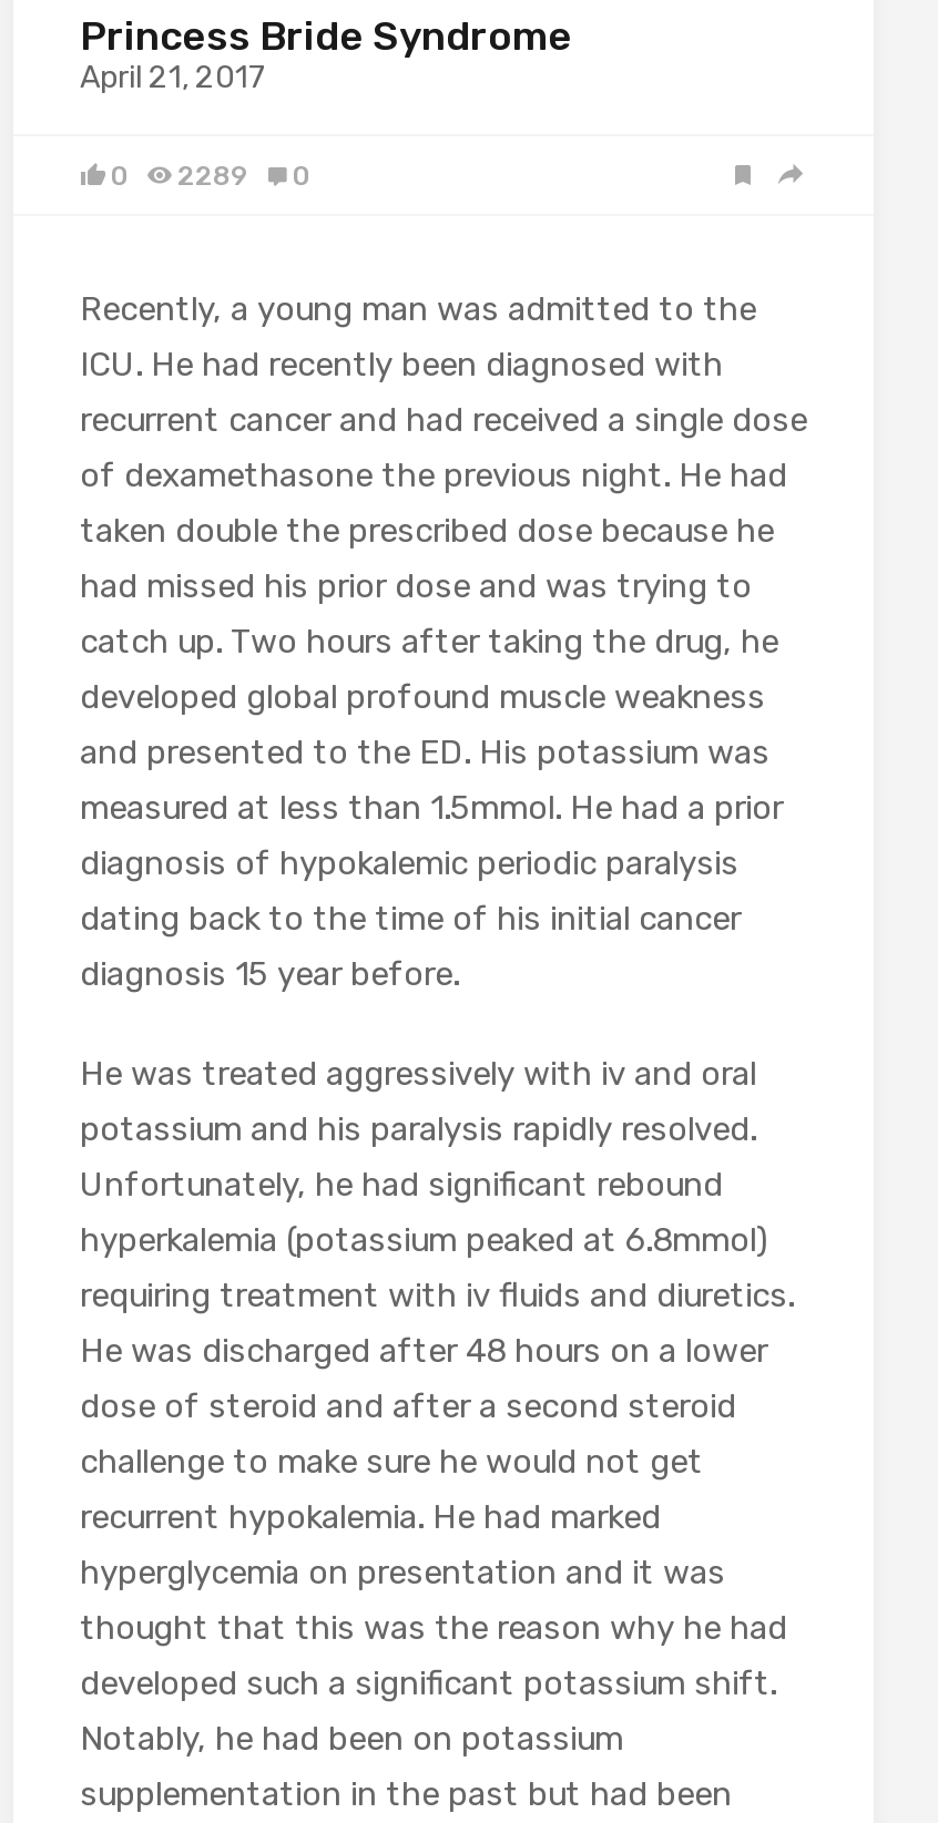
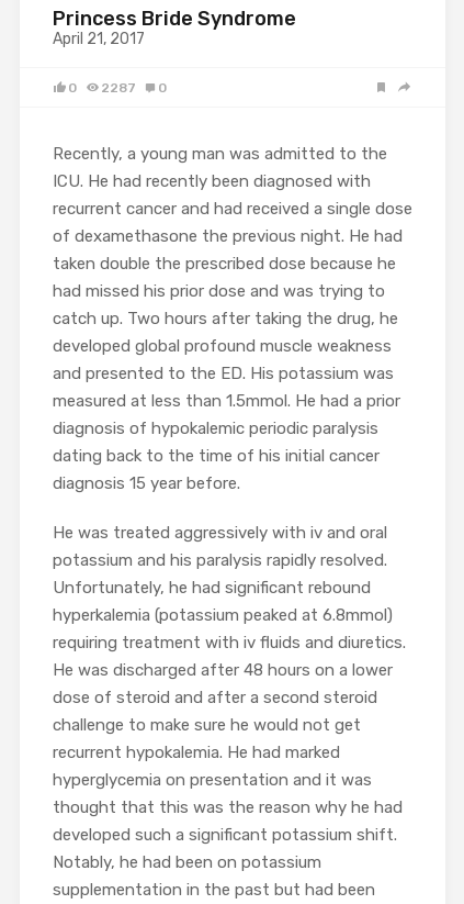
- 0 2289 0
+ 0 2287 0
